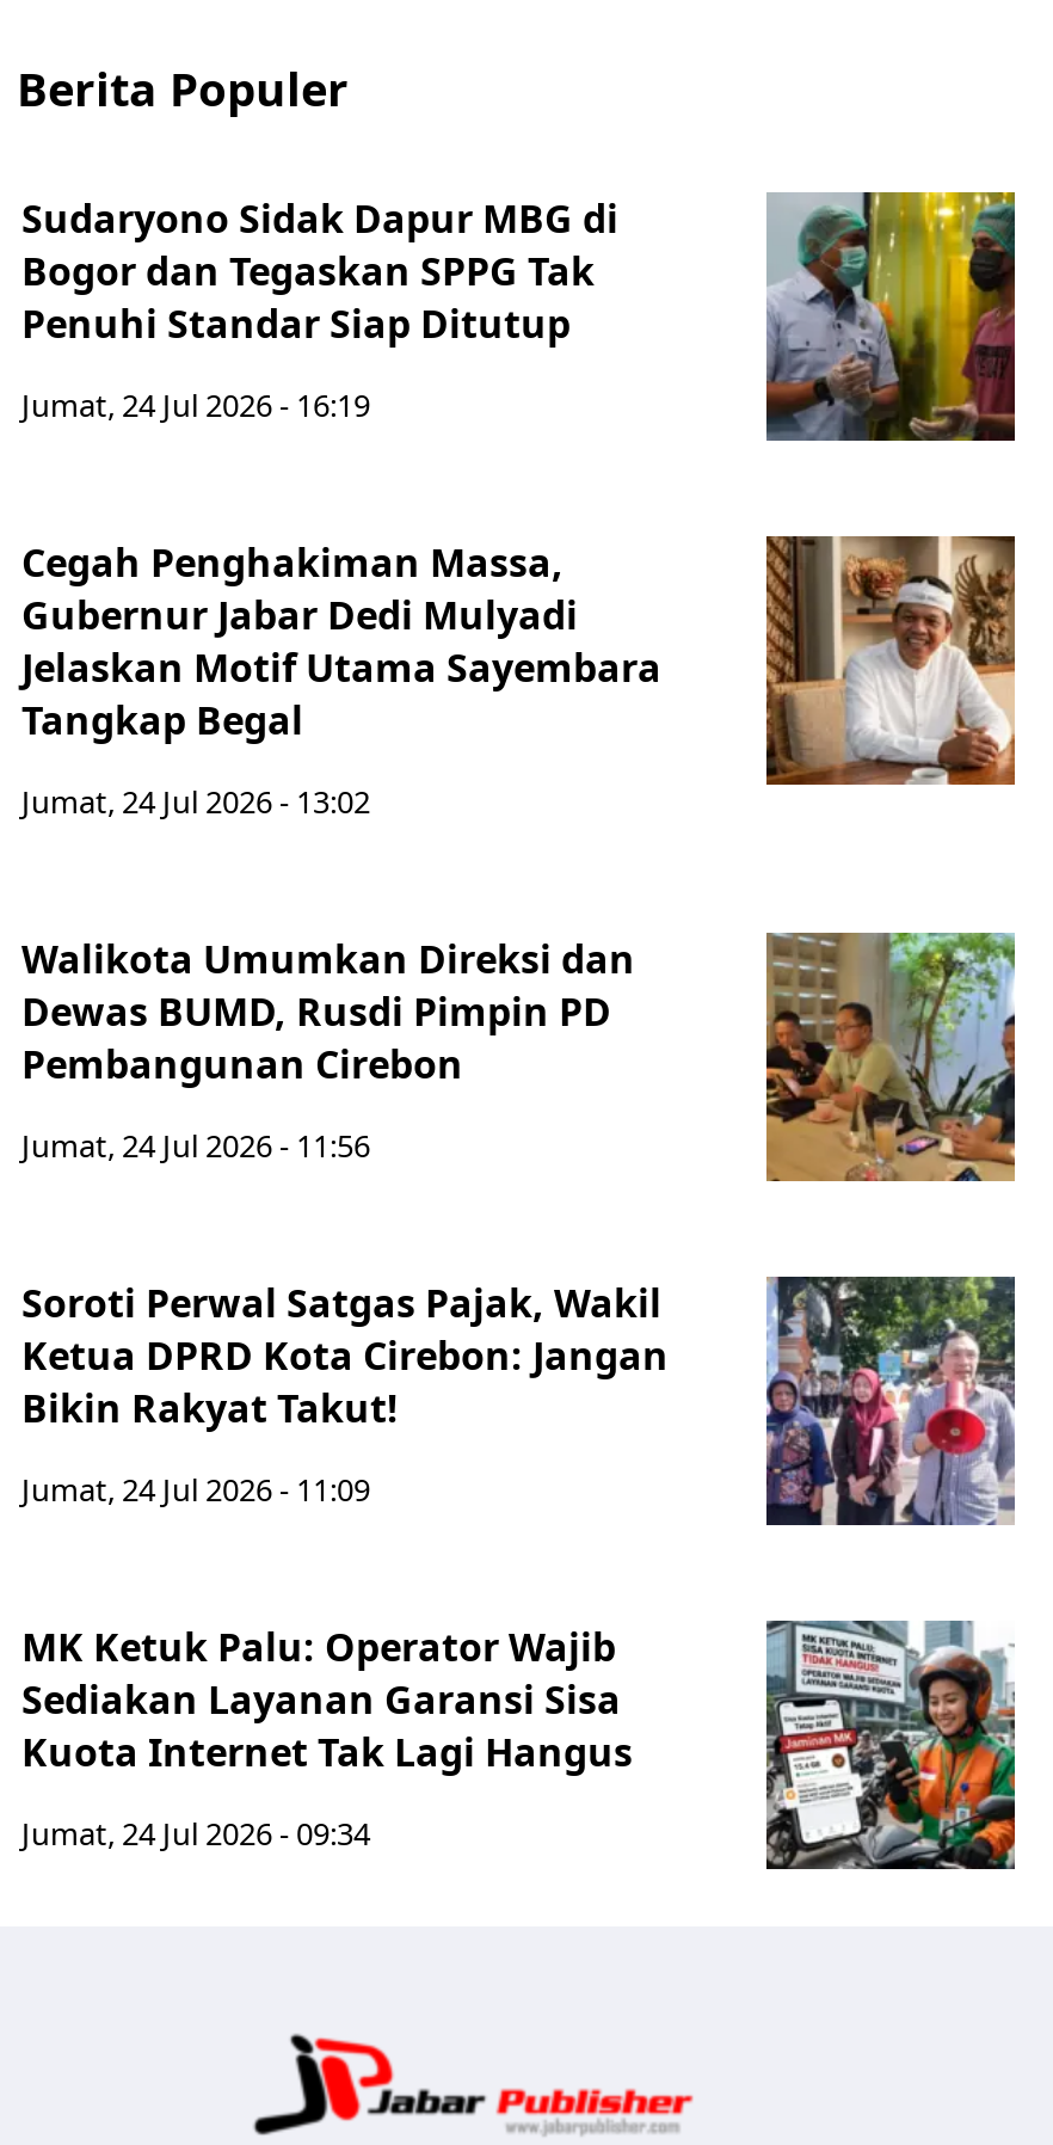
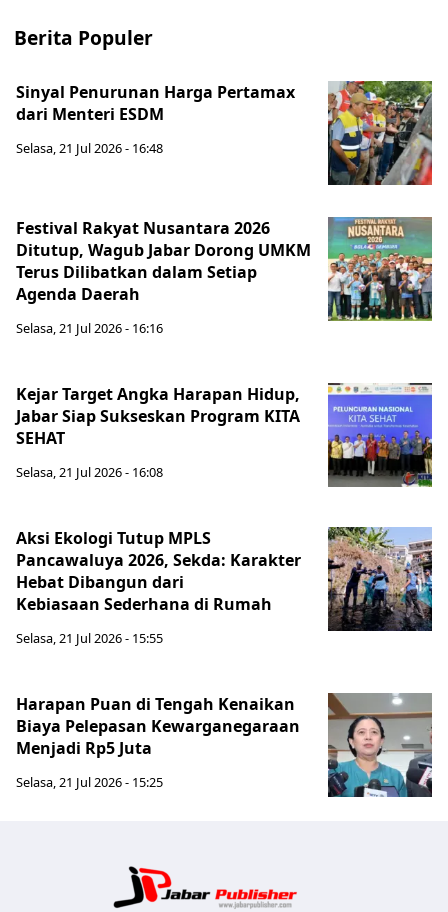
- Sudaryono Sidak Dapur MBG di
- Bogor dan Tegaskan SPPG Tak
- Penuhi Standar Siap Ditutup
+ Sinyal Penurunan Harga Pertamax
+ dari Menteri ESDM

- [image]
+ [image]

- Jumat, 24 Jul 2026 - 16:19
+ Selasa, 21 Jul 2026 - 16:48

- [image]
+ [image]

- Cegah Penghakiman Massa,
- Gubernur Jabar Dedi Mulyadi
- Jelaskan Motif Utama Sayembara
- Tangkap Begal
+ Festival Rakyat Nusantara 2026
+ Ditutup, Wagub Jabar Dorong UMKM
+ Terus Dilibatkan dalam Setiap
+ Agenda Daerah

- Jumat, 24 Jul 2026 - 13:02
+ Selasa, 21 Jul 2026 - 16:16

- [image]
+ [image]

- Walikota Umumkan Direksi dan
- Dewas BUMD, Rusdi Pimpin PD
- Pembangunan Cirebon
+ Kejar Target Angka Harapan Hidup,
+ Jabar Siap Sukseskan Program KITA
+ SEHAT

- Jumat, 24 Jul 2026 - 11:56
+ Selasa, 21 Jul 2026 - 16:08

- [image]
- Soroti Perwal Satgas Pajak, Wakil
- Ketua DPRD Kota Cirebon: Jangan
- Bikin Rakyat Takut!
+ [image]
+ Aksi Ekologi Tutup MPLS
+ Pancawaluya 2026, Sekda: Karakter
+ Hebat Dibangun dari
+ Kebiasaan Sederhana di Rumah

- Jumat, 24 Jul 2026 - 11:09
+ Selasa, 21 Jul 2026 - 15:55

- MK Ketuk Palu: Operator Wajib
- Sediakan Layanan Garansi Sisa
- Kuota Internet Tak Lagi Hangus
+ Harapan Puan di Tengah Kenaikan
+ Biaya Pelepasan Kewarganegaraan
+ Menjadi Rp5 Juta

- [image]
+ [image]

- Jumat, 24 Jul 2026 - 09:34
+ Selasa, 21 Jul 2026 - 15:25
